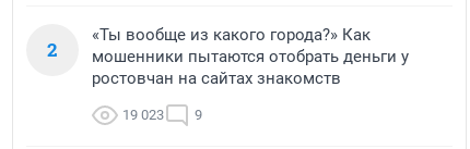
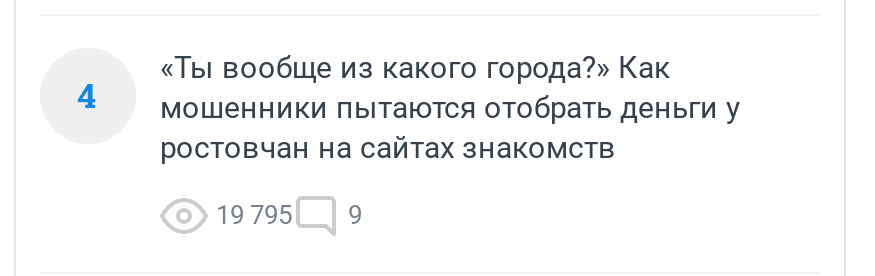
- 2 мошенники пытаются отобрать деньги у
+ 4 мошенники пытаются отобрать деньги у

- 19 023 9
+ 19 795 9
